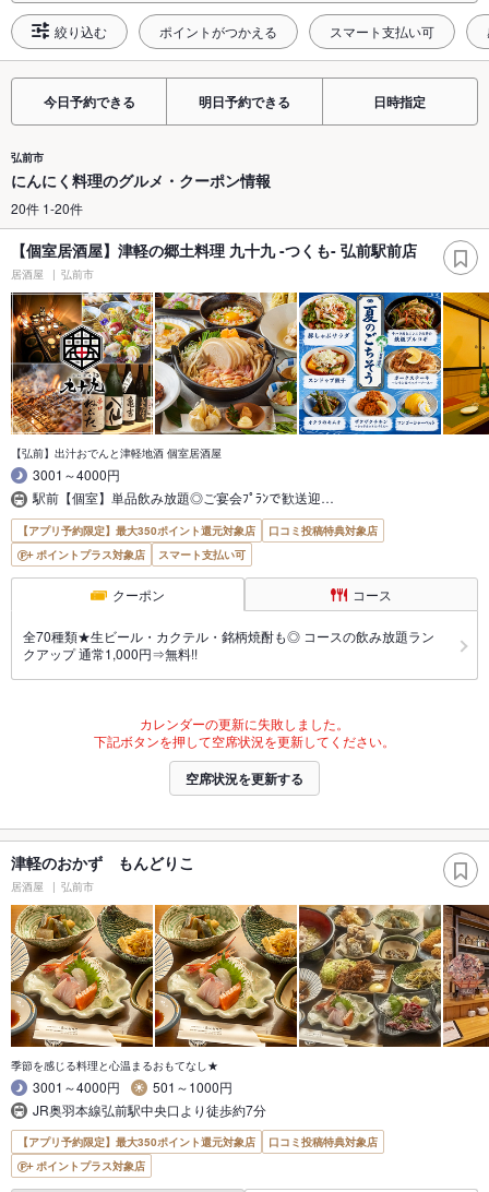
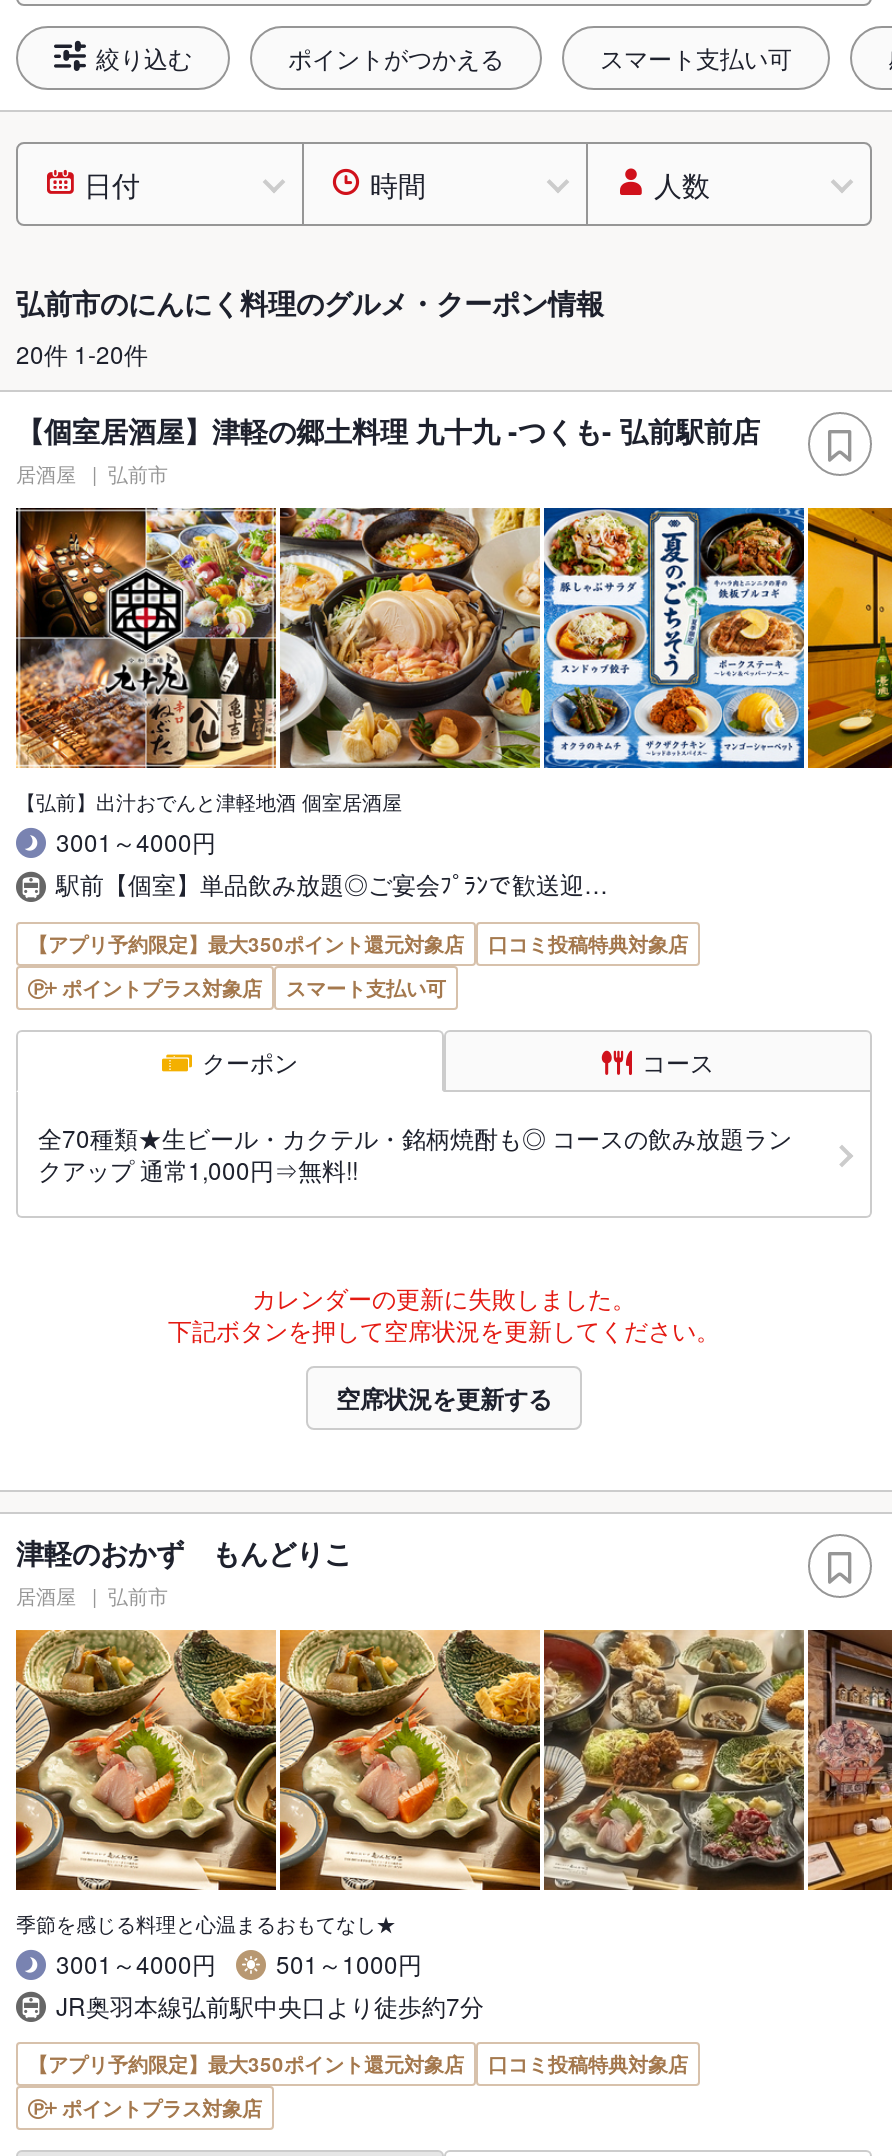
- 今日予約できる
- 明日予約できる
- 日時指定
+ 日付
+ 時間
+ 人数

- 弘前市
- にんにく料理のグルメ・クーポン情報
+ 弘前市のにんにく料理のグルメ・クーポン情報
